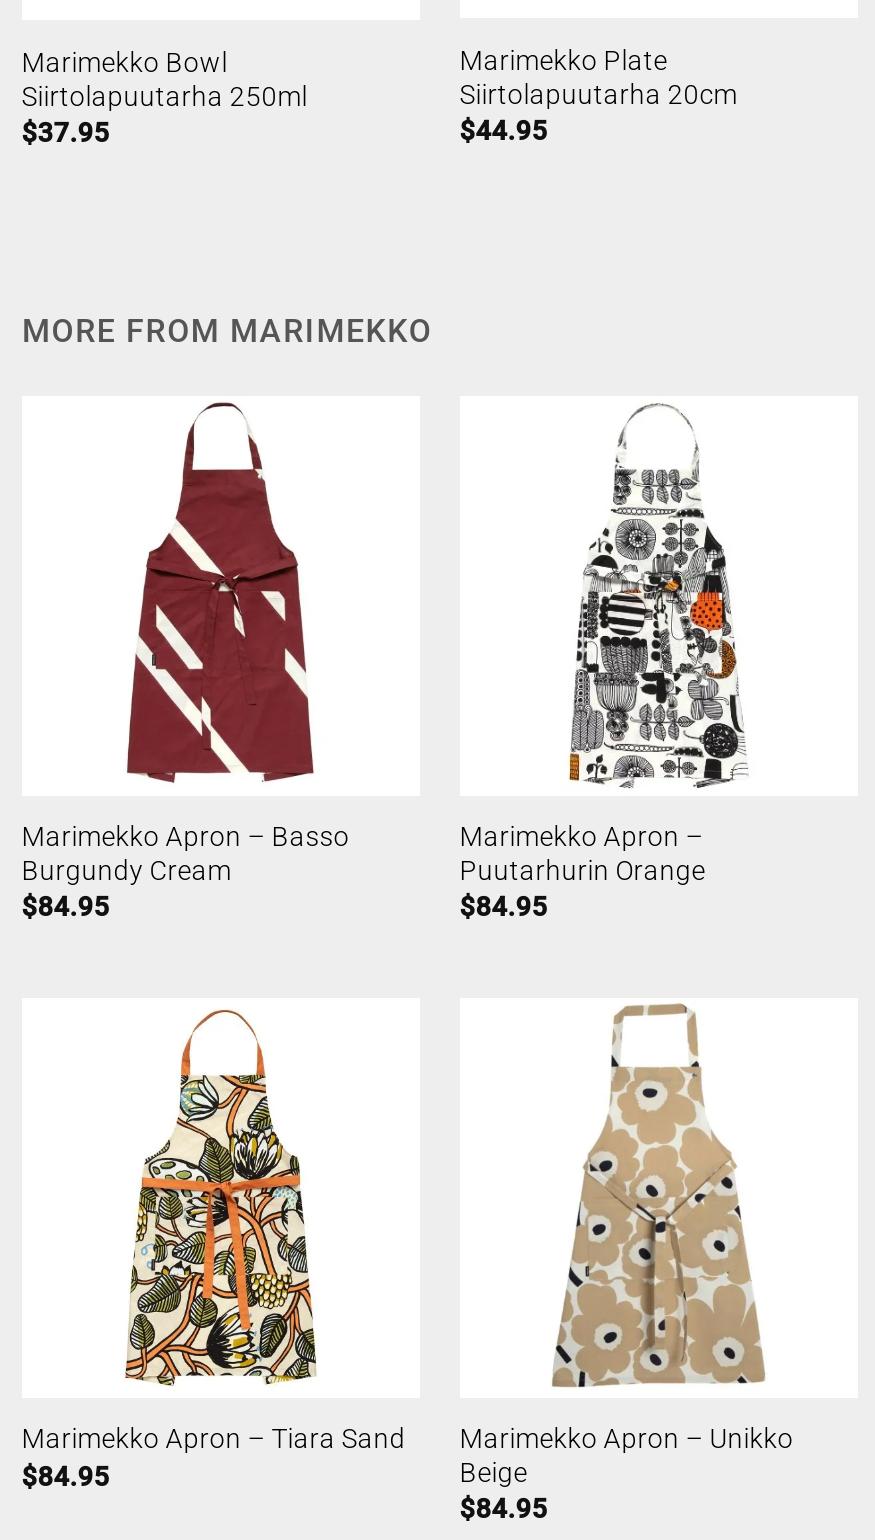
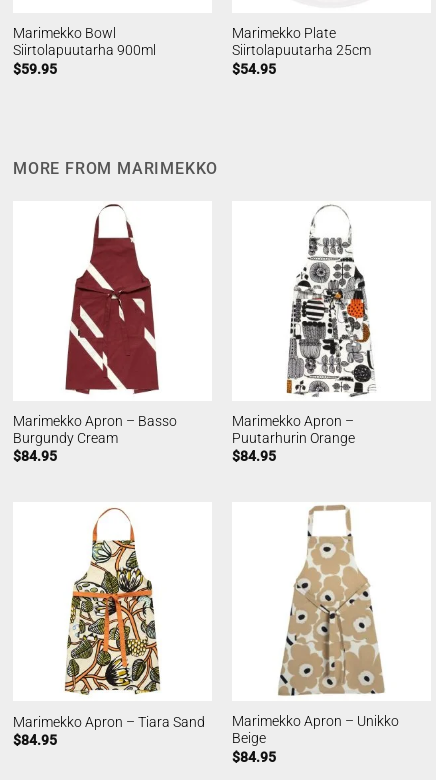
- Siirtolapuutarha 250ml
+ Siirtolapuutarha 900ml

- Siirtolapuutarha 20cm
+ Siirtolapuutarha 25cm

- $37.95
+ $59.95

- $44.95
+ $54.95
